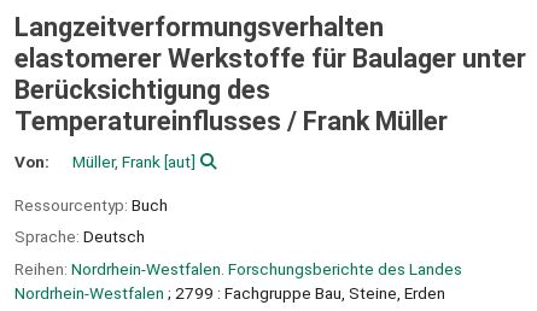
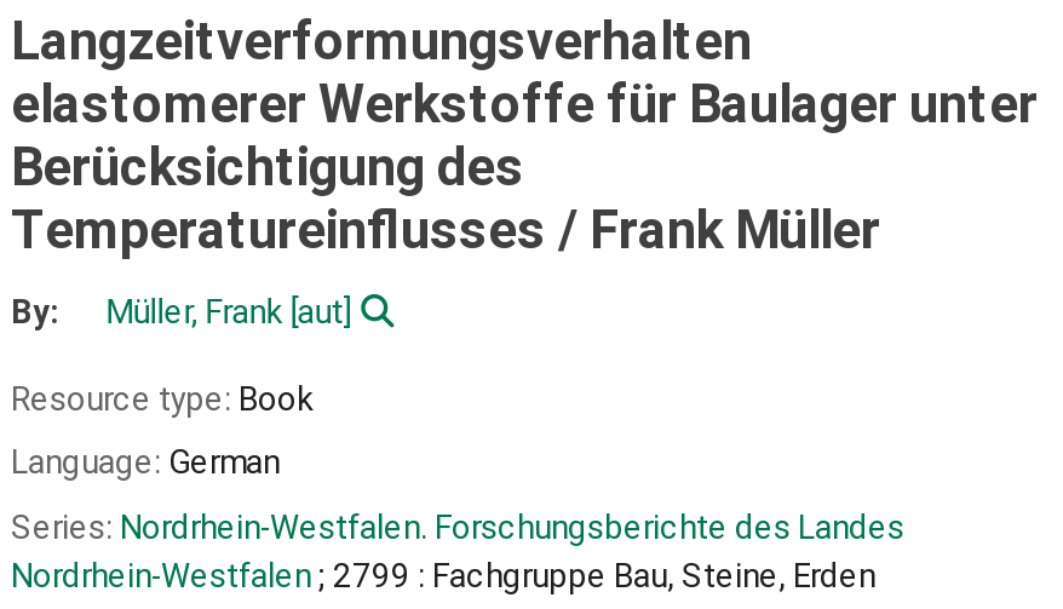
- Von:
+ By:

- Ressourcentyp: Buch
+ Resource type: Book

- Sprache: Deutsch
+ Language: German

- Reihen: Nordrhein-Westfalen. Forschungsberichte des Landes
+ Series: Nordrhein-Westfalen. Forschungsberichte des Landes
